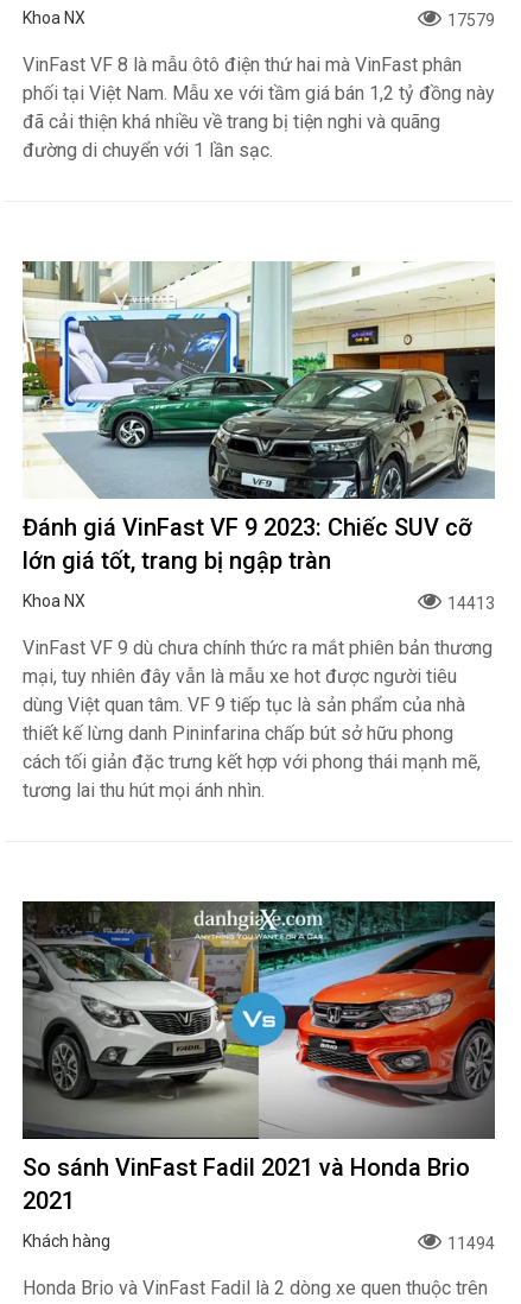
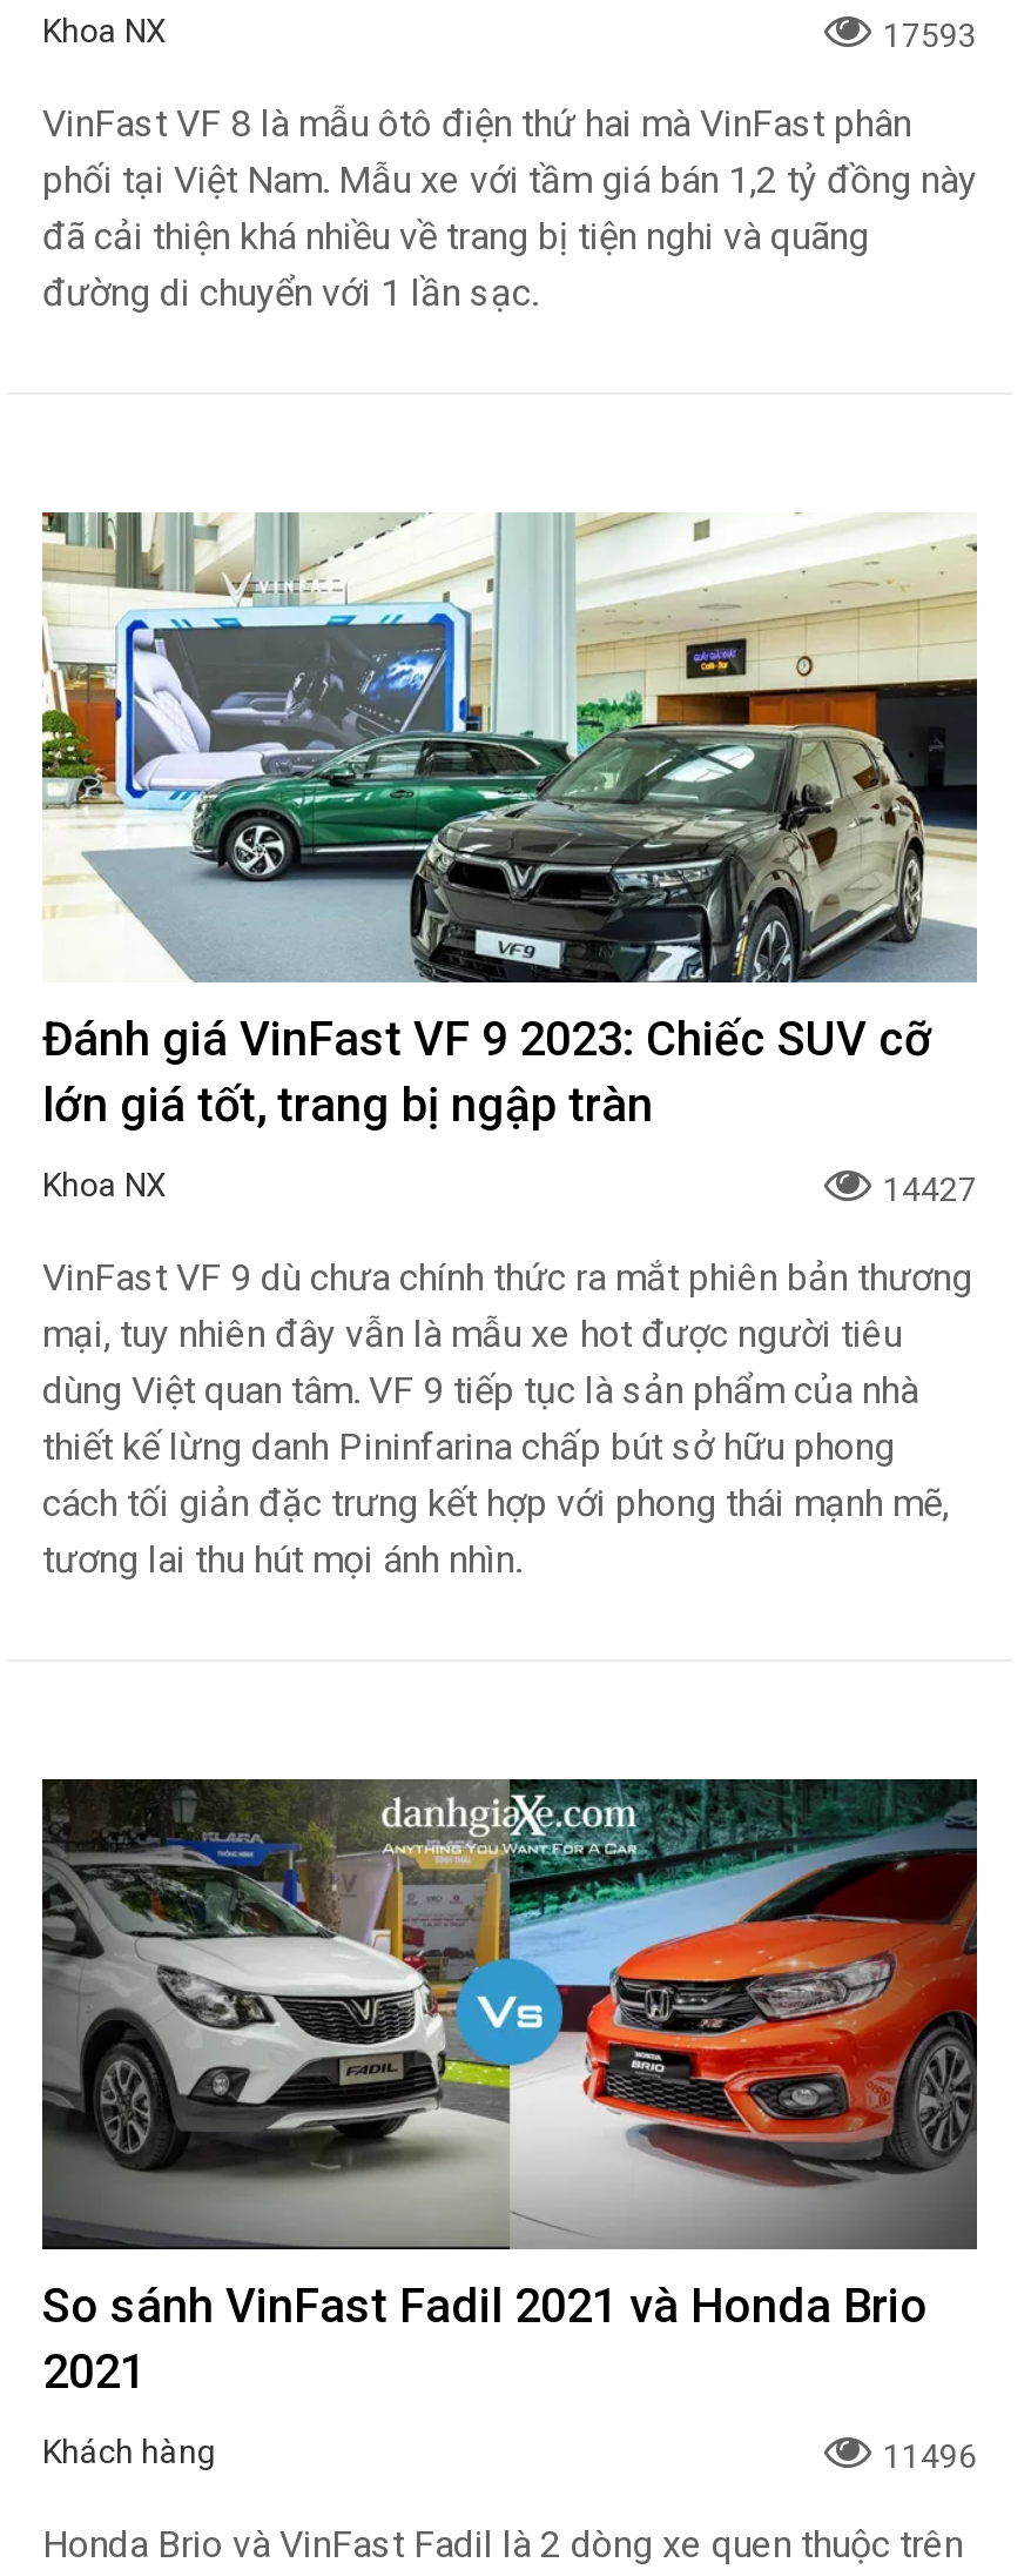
- 17579
+ 17593

- 14413
+ 14427

- 11494
+ 11496
